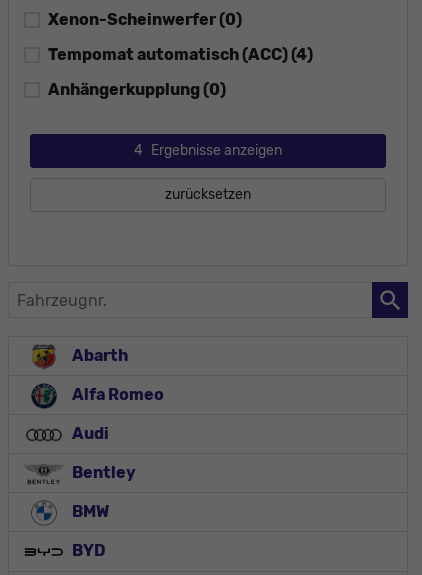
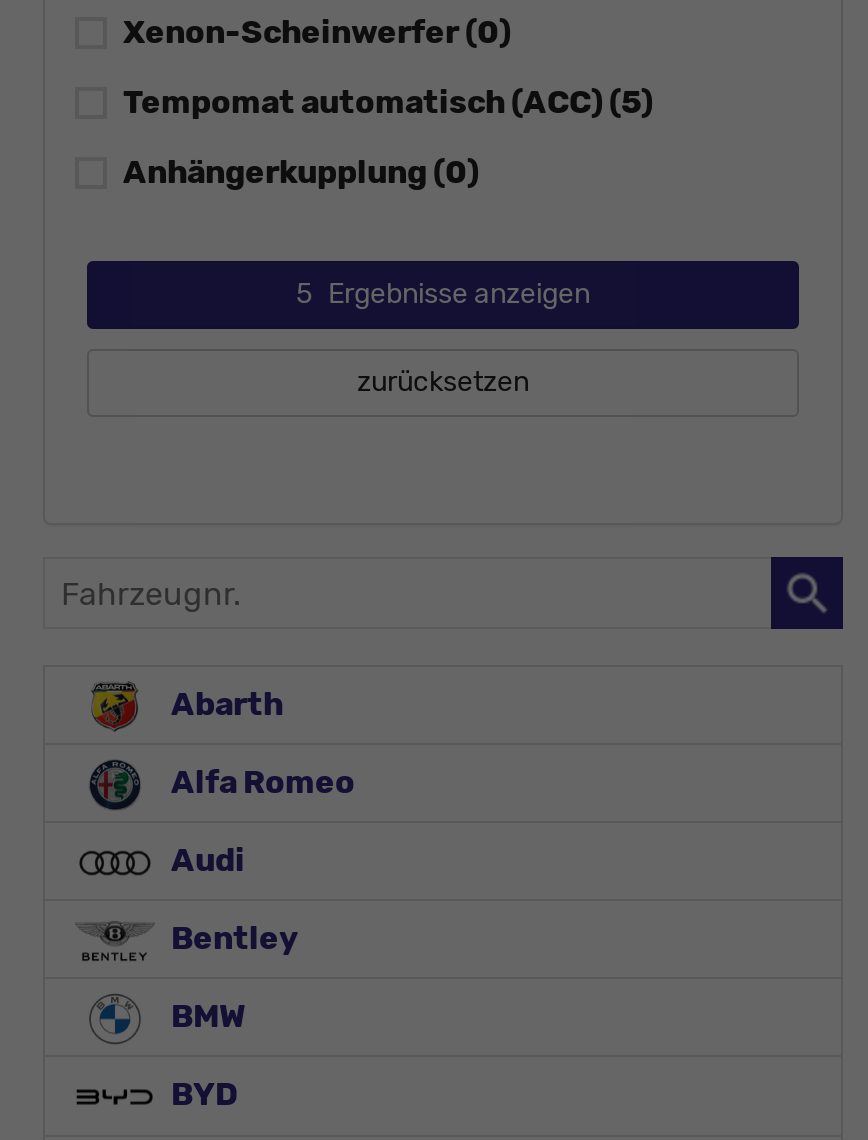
- Tempomat automatisch (ACC) (4)
+ Tempomat automatisch (ACC) (5)

- 4 Ergebnisse anzeigen
+ 5 Ergebnisse anzeigen
